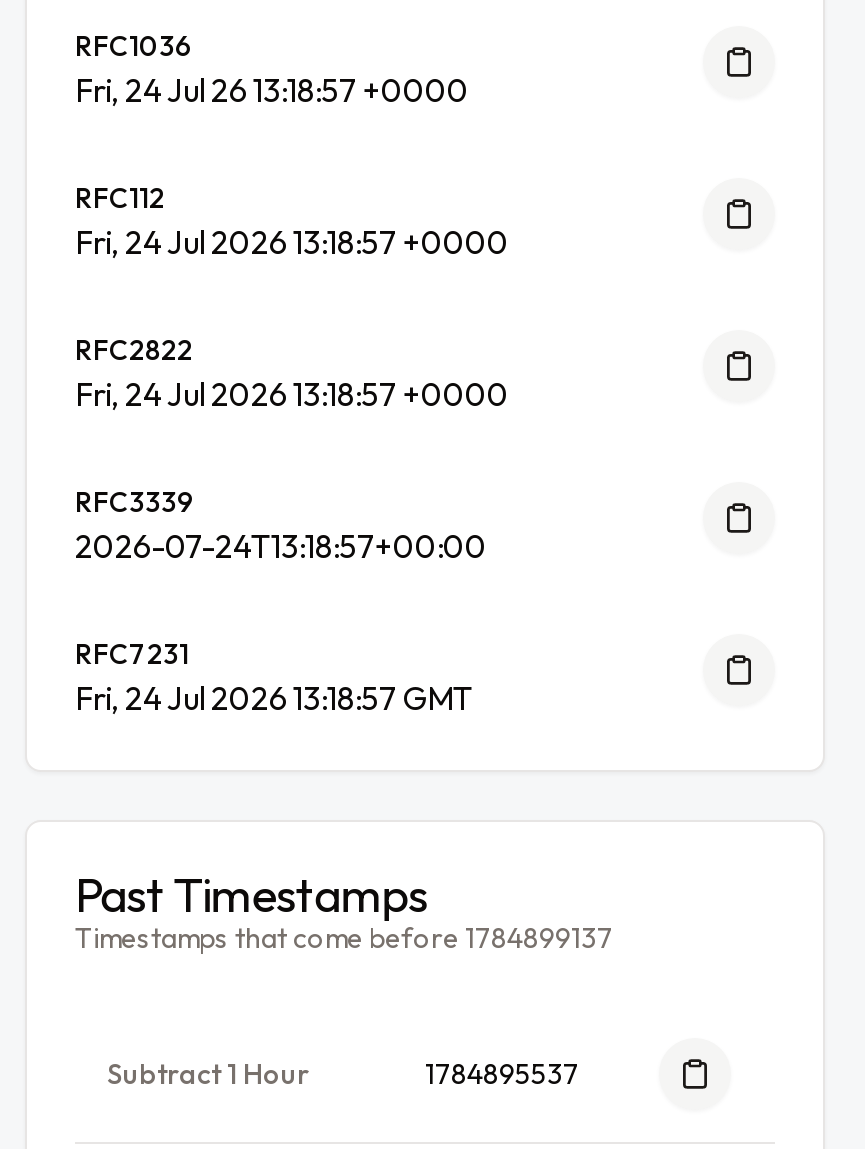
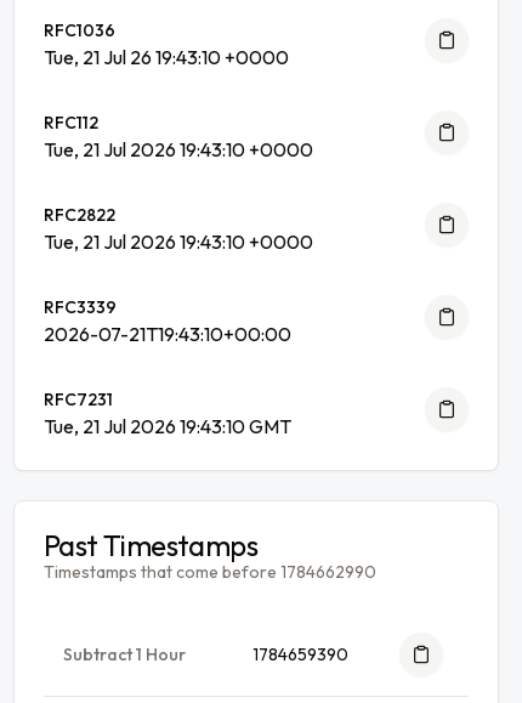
- Fri, 24 Jul 26 13:18:57 +0000
+ Tue, 21 Jul 26 19:43:10 +0000

- Fri, 24 Jul 2026 13:18:57 +0000
+ Tue, 21 Jul 2026 19:43:10 +0000

- Fri, 24 Jul 2026 13:18:57 +0000
+ Tue, 21 Jul 2026 19:43:10 +0000

- 2026-07-24T13:18:57+00:00
+ 2026-07-21T19:43:10+00:00

- Fri, 24 Jul 2026 13:18:57 GMT
+ Tue, 21 Jul 2026 19:43:10 GMT

- Timestamps that come before 1784899137
+ Timestamps that come before 1784662990

- 1784895537
+ 1784659390
